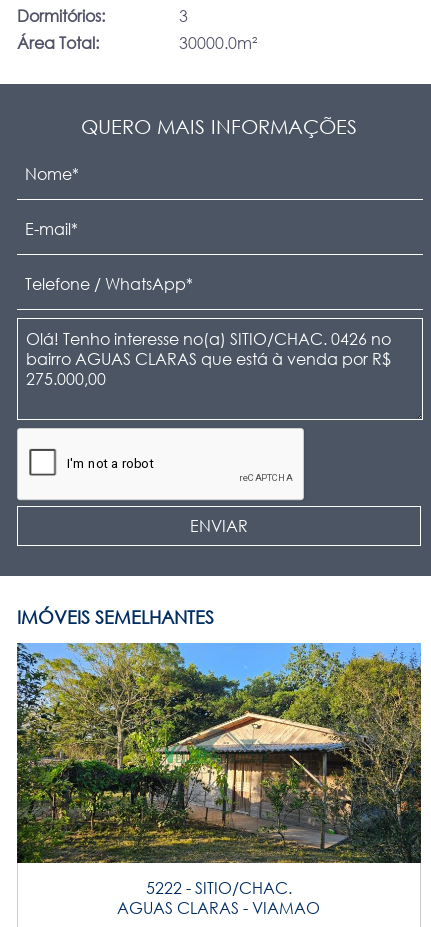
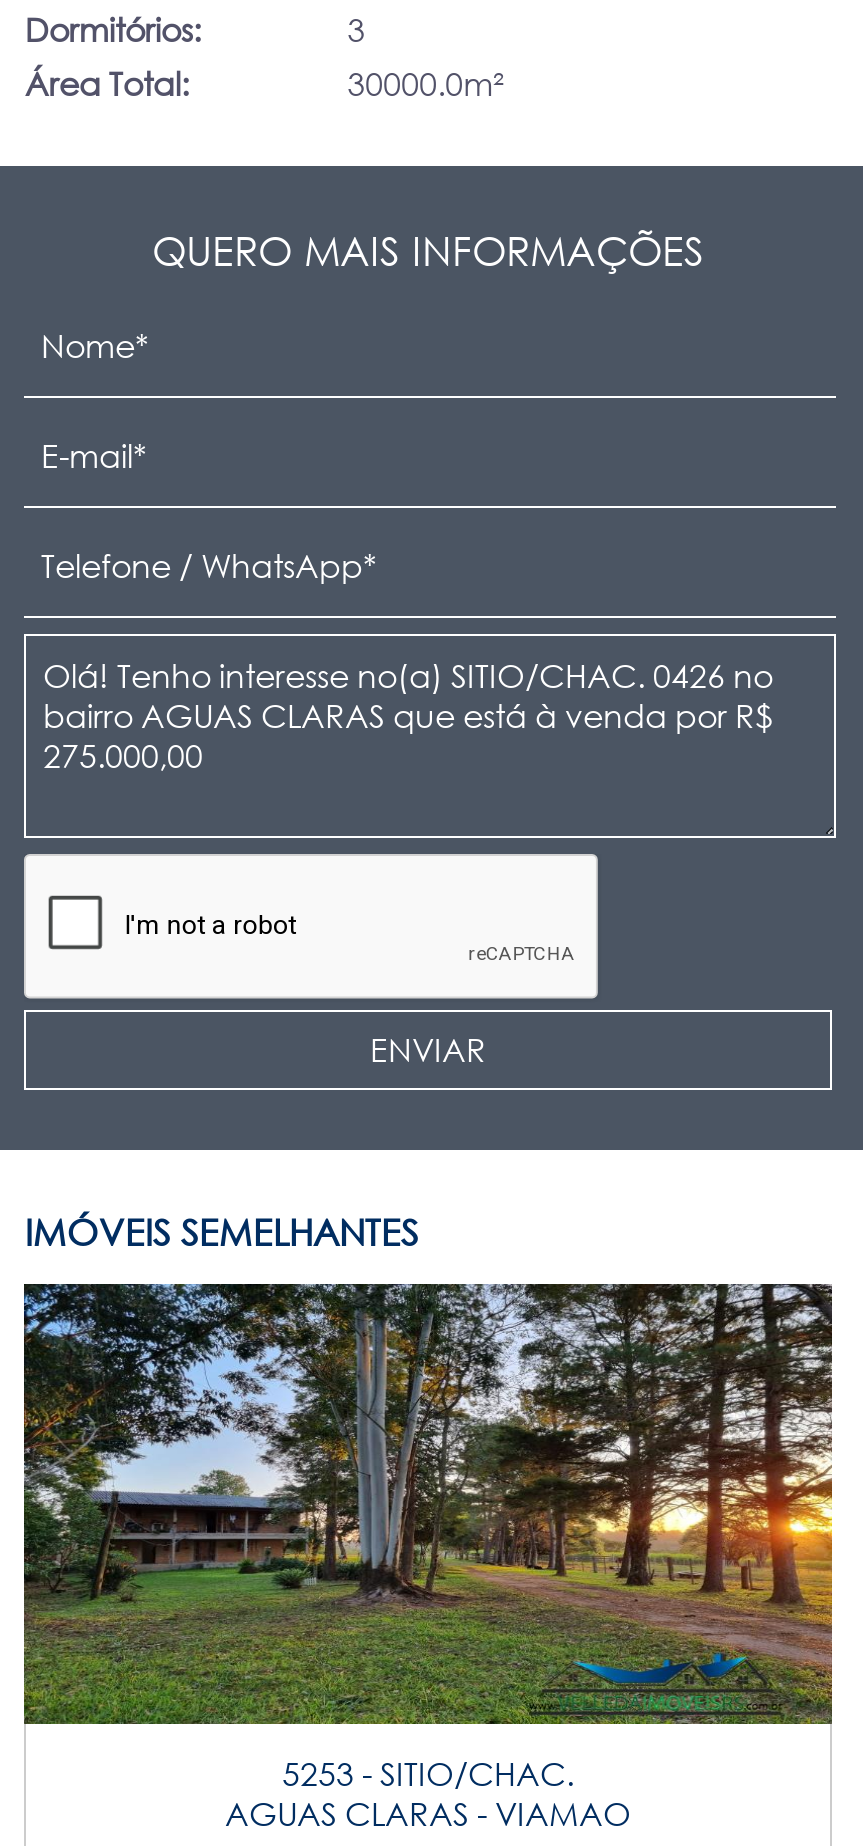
- [image]
- 5222 - SITIO/CHAC.
+ [image]
+ 5253 - SITIO/CHAC.
